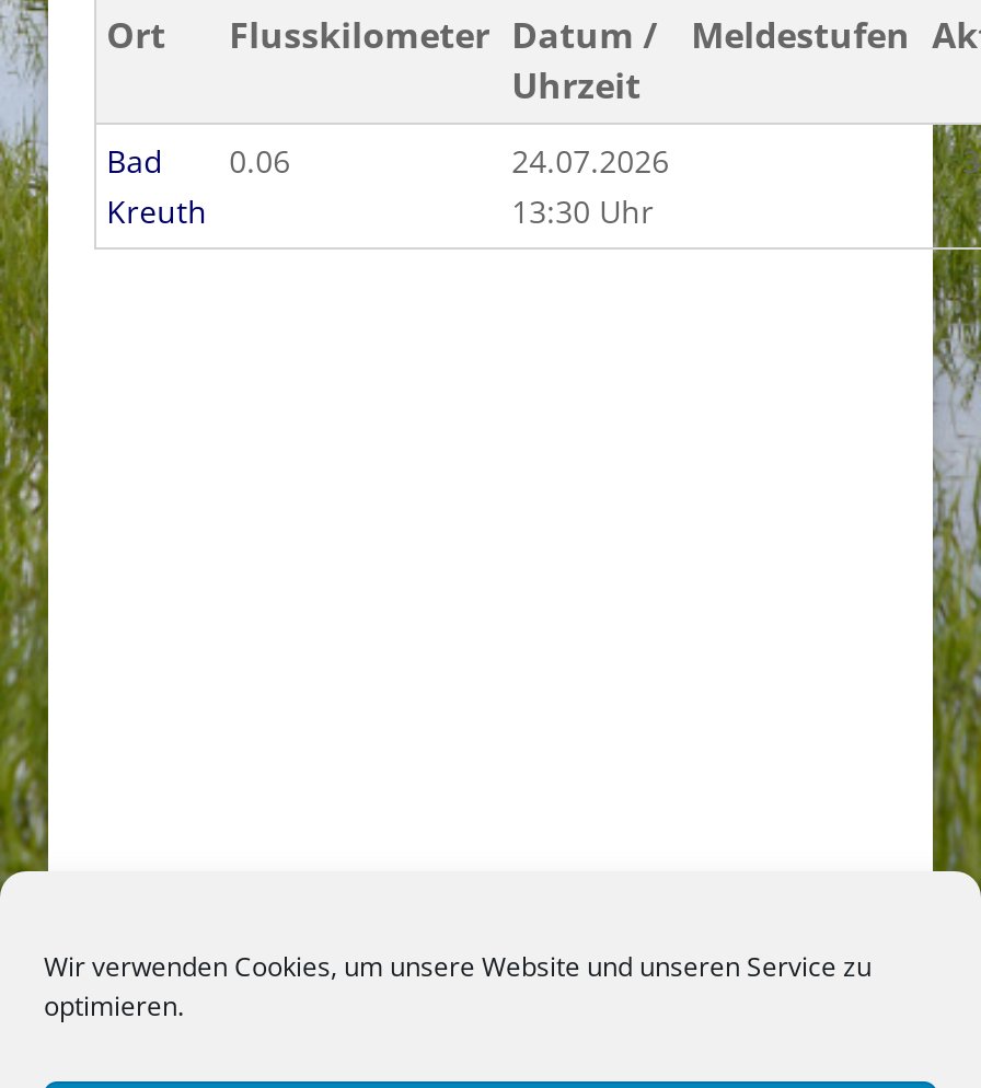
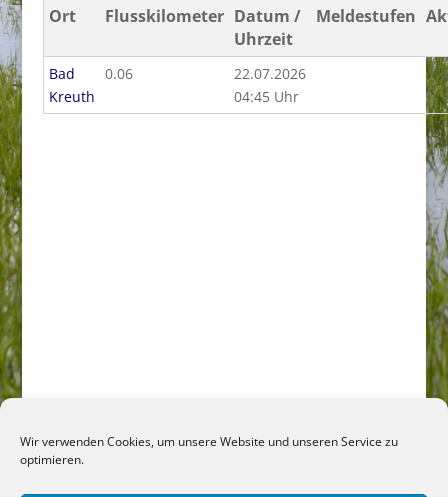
- 24.07.2026
+ 22.07.2026

- 13:30 Uhr
+ 04:45 Uhr
